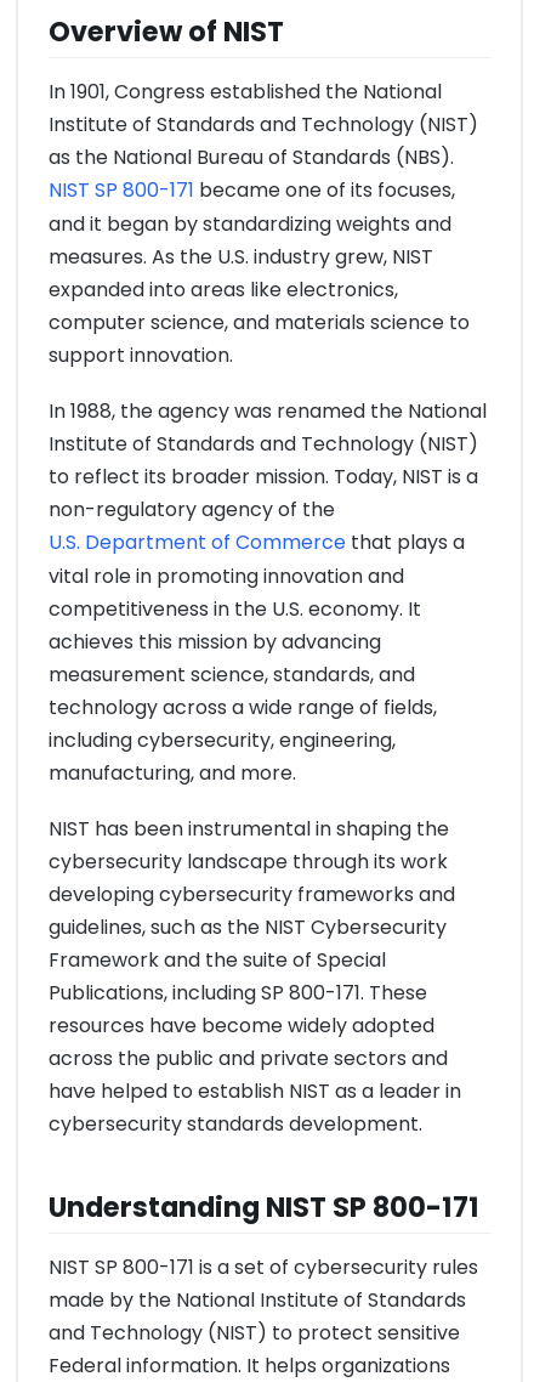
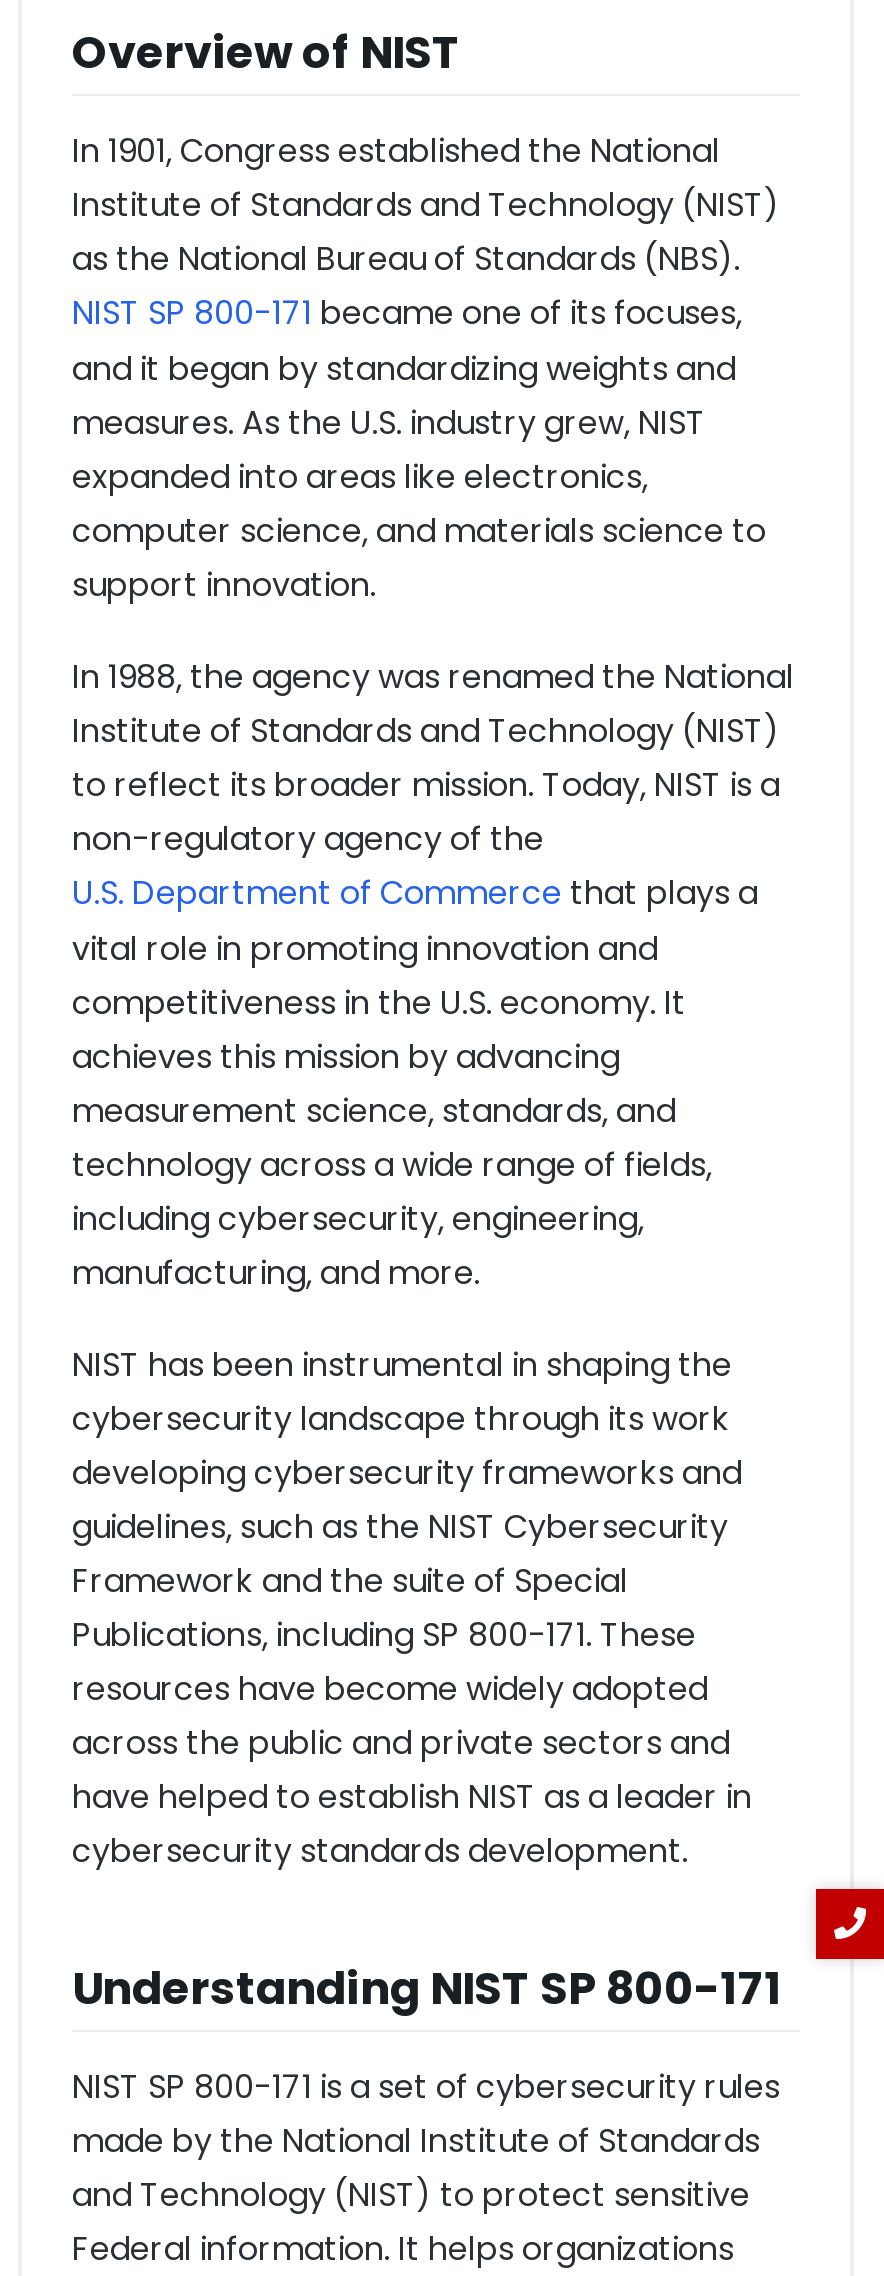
+ [image]
